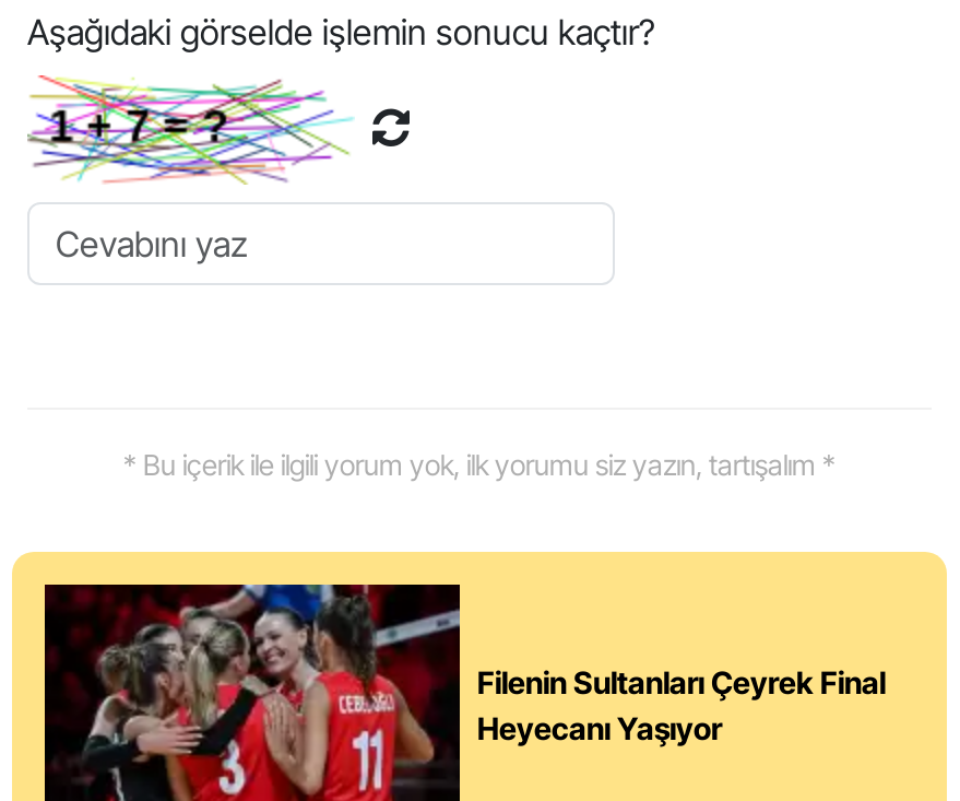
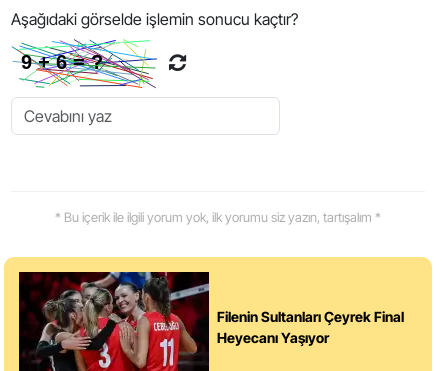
- [image]
+ [image]
